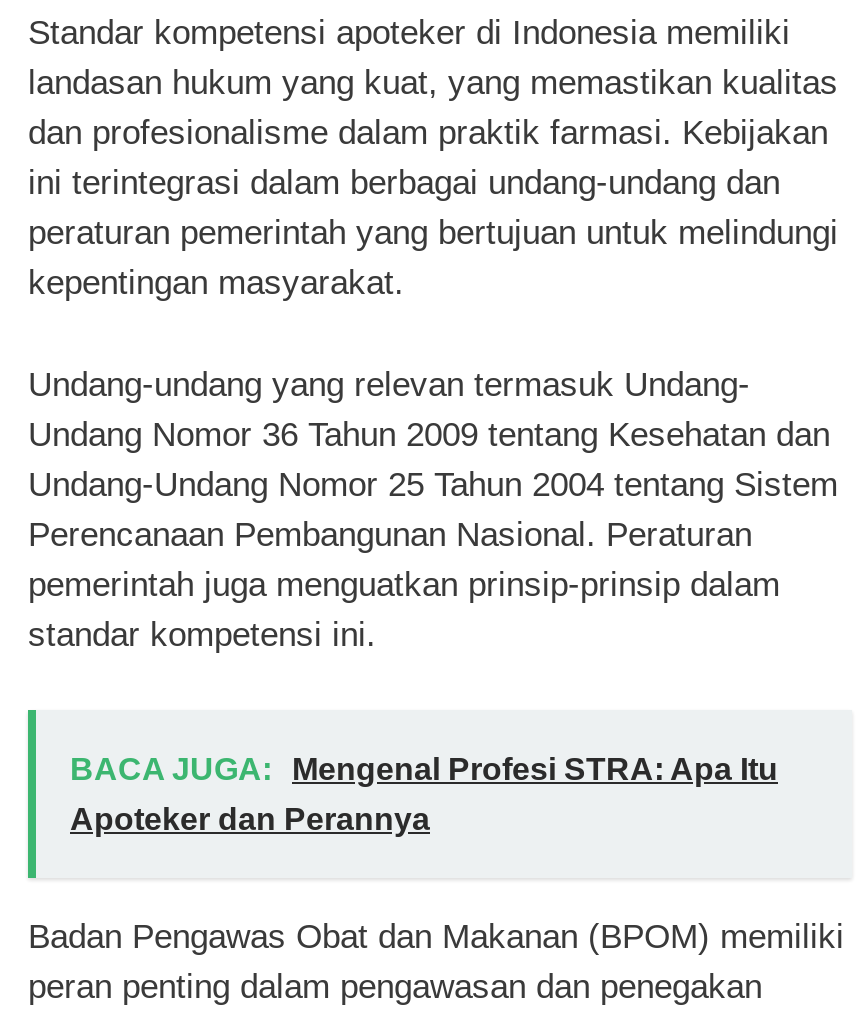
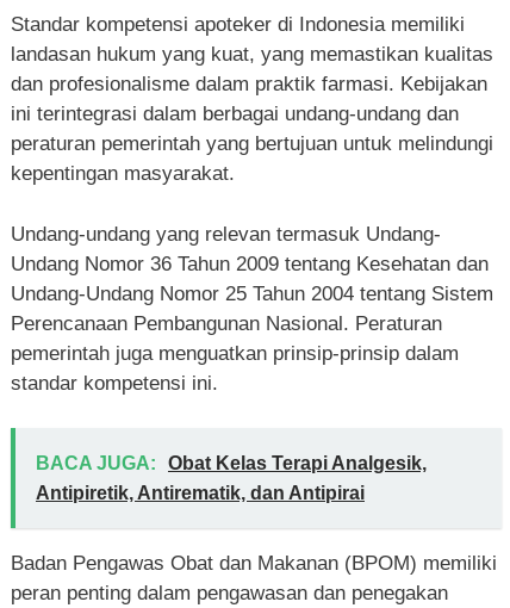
- BACA JUGA: Mengenal Profesi STRA: Apa Itu
+ BACA JUGA: Obat Kelas Terapi Analgesik,

- Apoteker dan Perannya
+ Antipiretik, Antirematik, dan Antipirai
